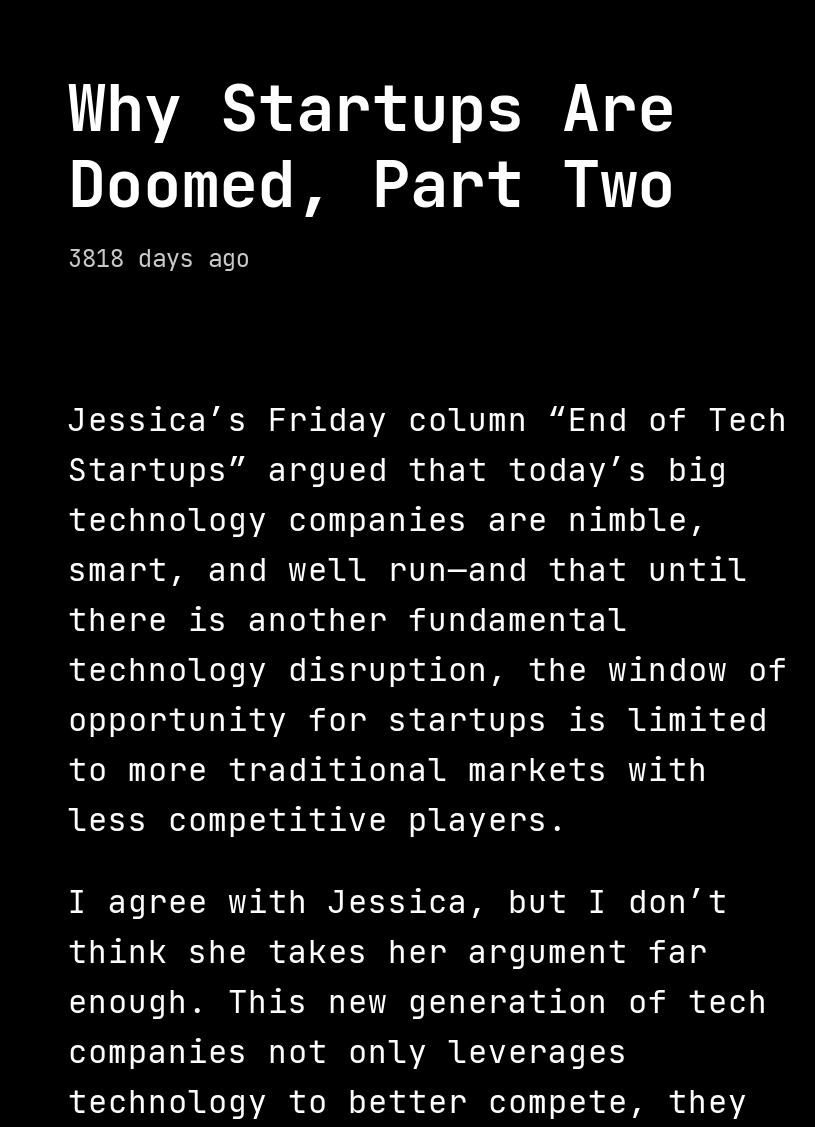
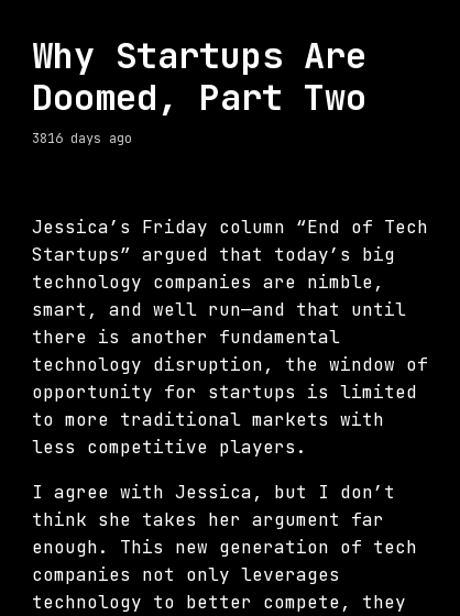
- 3818 days ago
+ 3816 days ago
